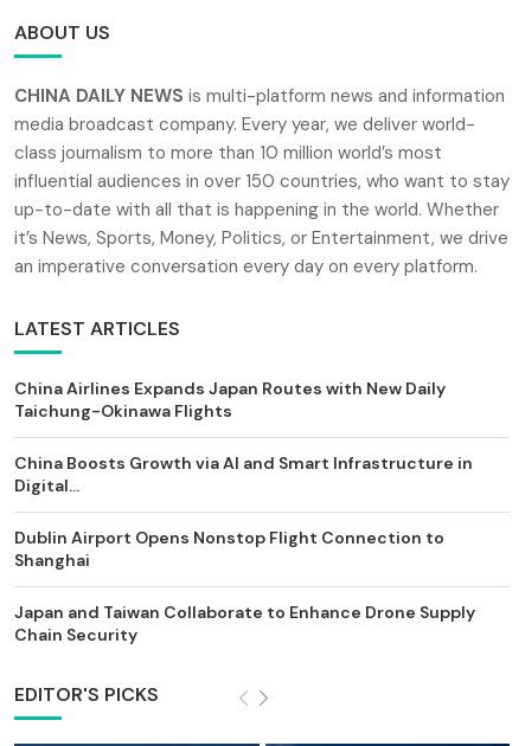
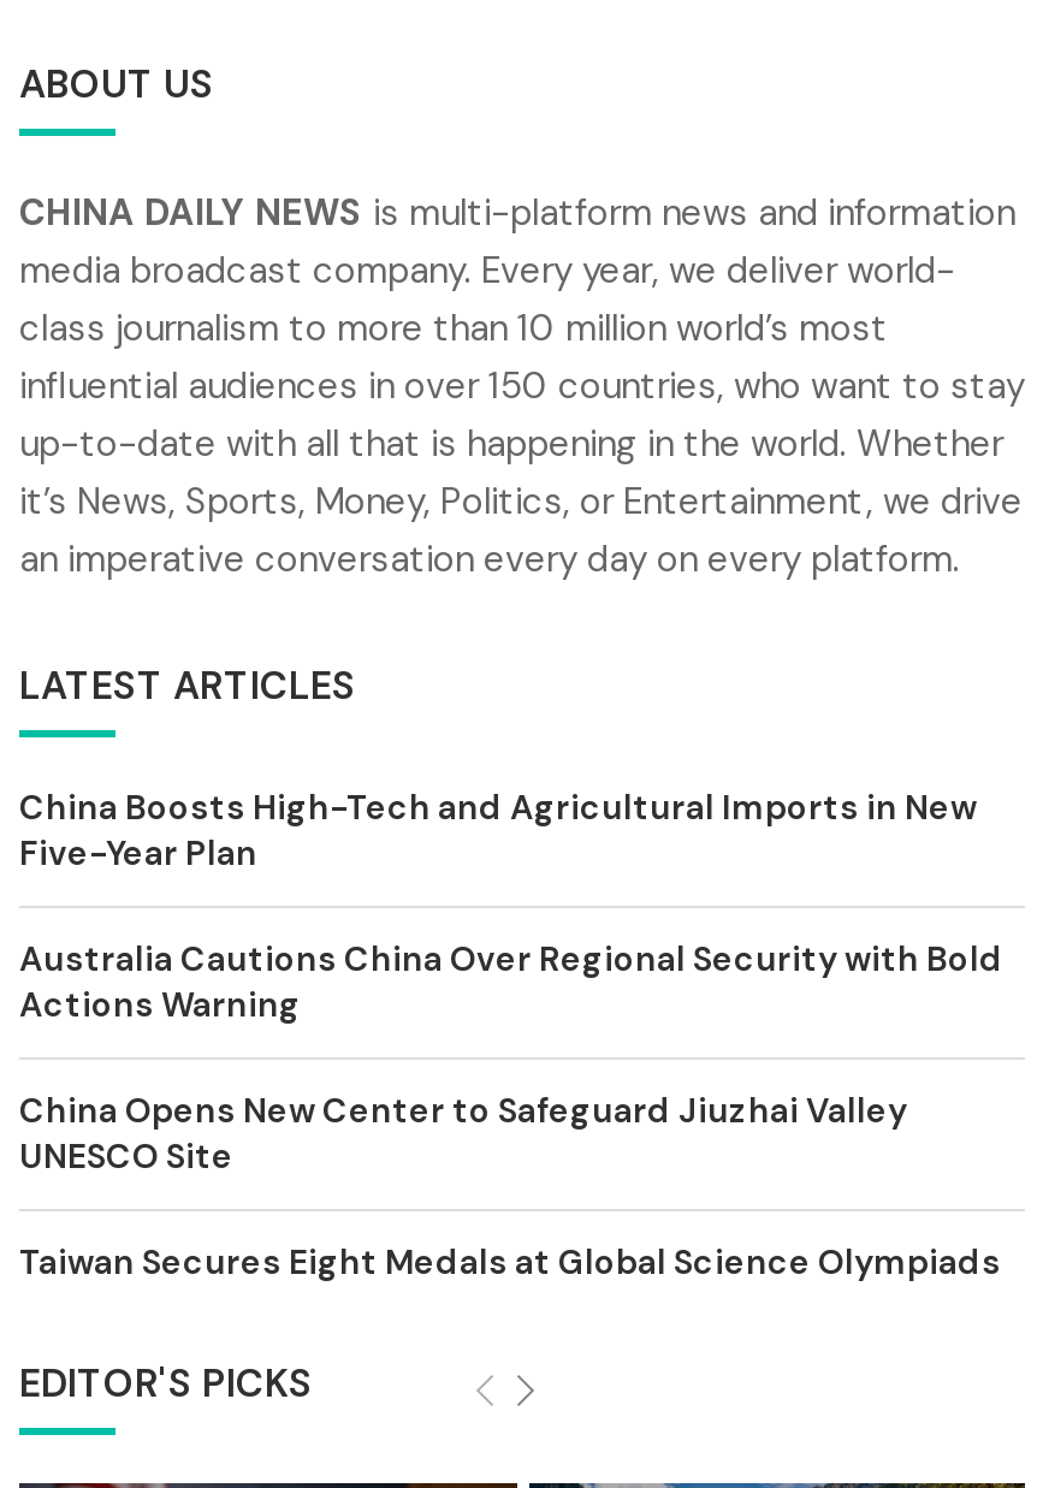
- China Airlines Expands Japan Routes with New Daily
- Taichung-Okinawa Flights
+ China Boosts High-Tech and Agricultural Imports in New
+ Five-Year Plan

- China Boosts Growth via AI and Smart Infrastructure in
- Digital...
+ Australia Cautions China Over Regional Security with Bold
+ Actions Warning

- Dublin Airport Opens Nonstop Flight Connection to
- Shanghai
+ China Opens New Center to Safeguard Jiuzhai Valley
+ UNESCO Site

- Japan and Taiwan Collaborate to Enhance Drone Supply
- Chain Security
+ Taiwan Secures Eight Medals at Global Science Olympiads
